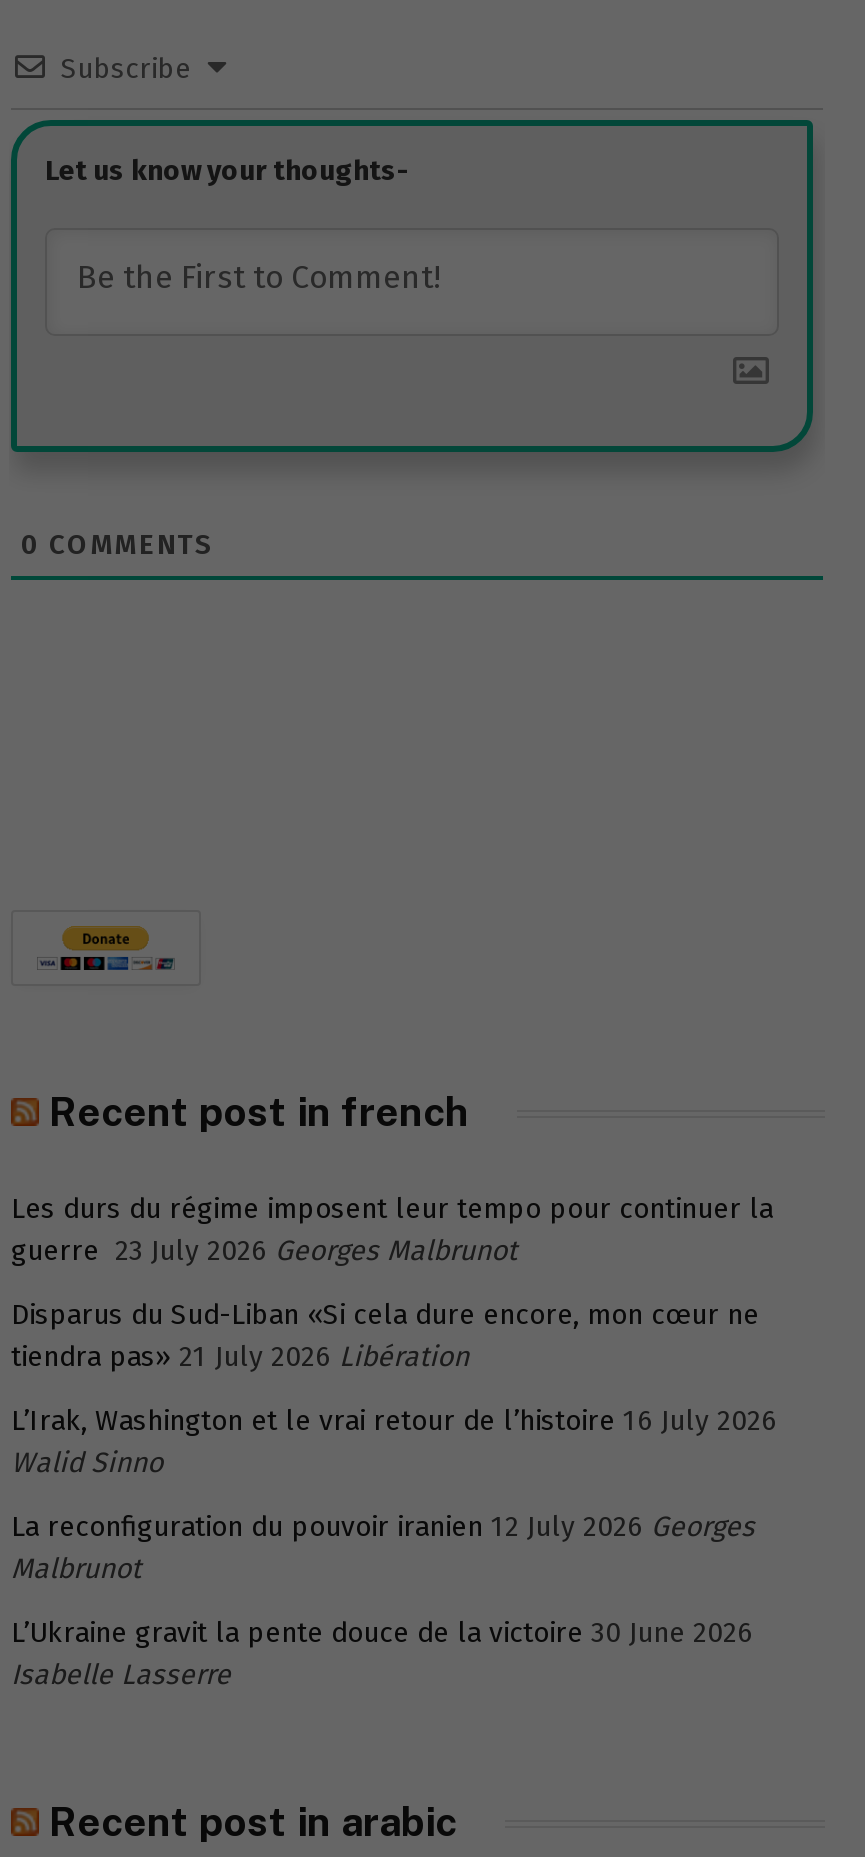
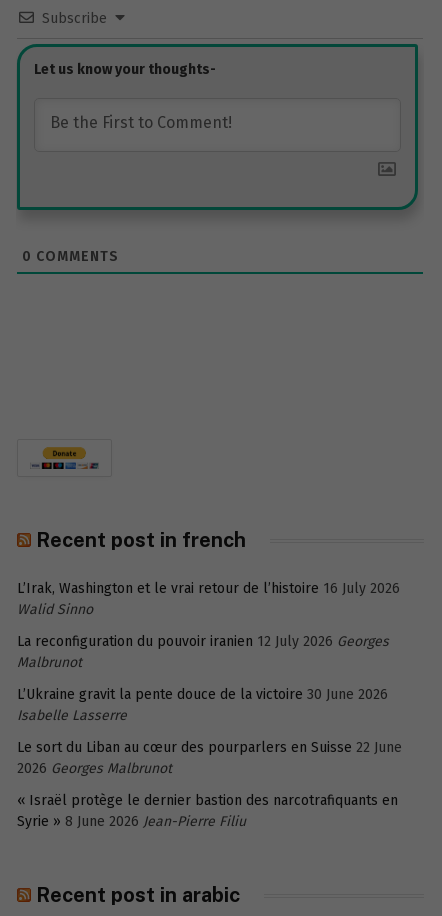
- Les durs du régime imposent leur tempo pour continuer la
- guerre 23 July 2026 Georges Malbrunot
- Disparus du Sud-Liban «Si cela dure encore, mon cœur ne
- tiendra pas» 21 July 2026 Libération

moved up: L’Irak, Washington et le vrai retour de l’histoire 16 July 2026 | Walid Sinno | La reconfiguration du pouvoir iranien 12 July 2026 Georges | Malbrunot | L’Ukraine gravit la pente douce de la victoire 30 June 2026 | Isabelle Lasserre

+ Le sort du Liban au cœur des pourparlers en Suisse 22 June
+ 2026 Georges Malbrunot
+ « Israël protège le dernier bastion des narcotrafiquants en
+ Syrie » 8 June 2026 Jean-Pierre Filiu
